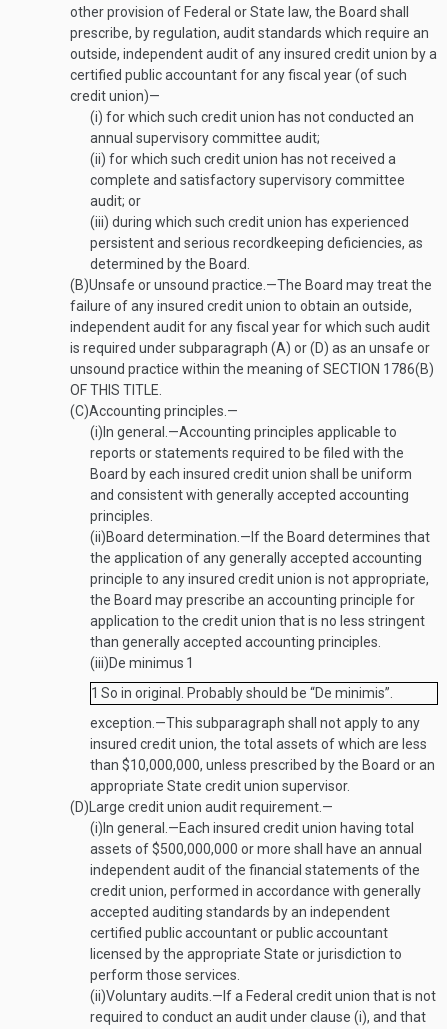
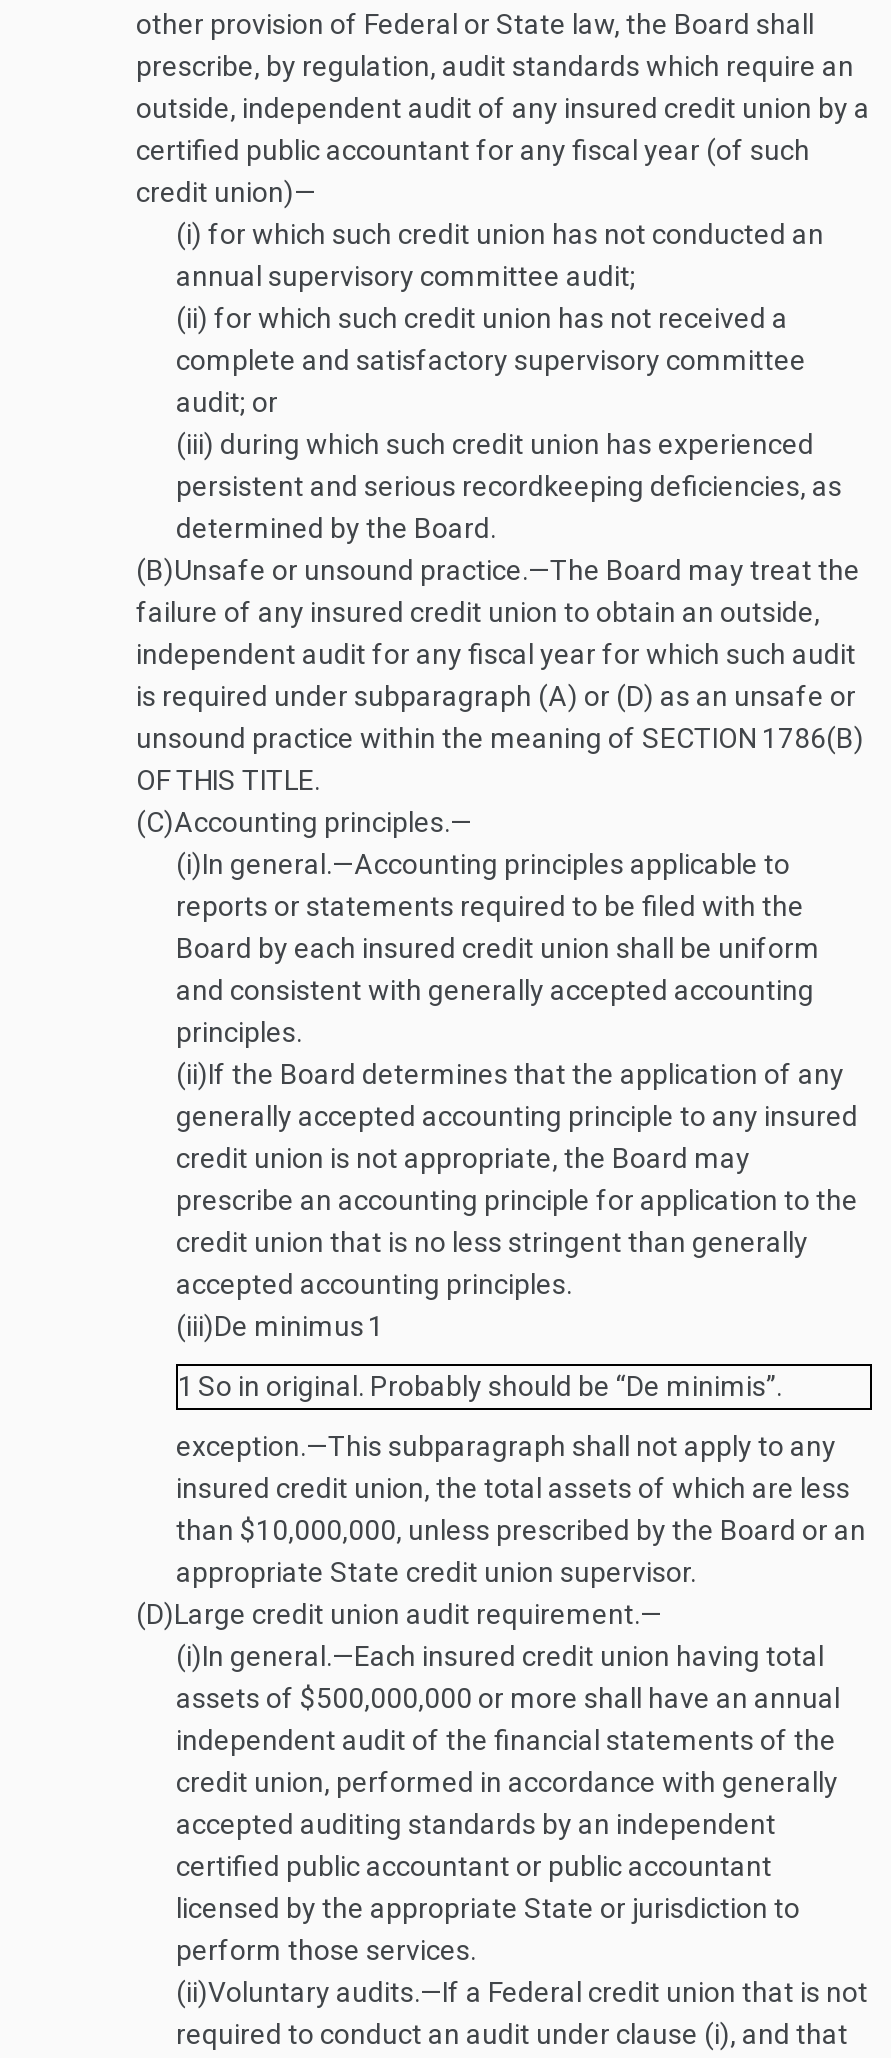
- (ii)Board determination.—If the Board determines that
- the application of any generally accepted accounting
- principle to any insured credit union is not appropriate,
- the Board may prescribe an accounting principle for
- application to the credit union that is no less stringent
- than generally accepted accounting principles.
+ (ii)If the Board determines that the application of any
+ generally accepted accounting principle to any insured
+ credit union is not appropriate, the Board may
+ prescribe an accounting principle for application to the
+ credit union that is no less stringent than generally
+ accepted accounting principles.
